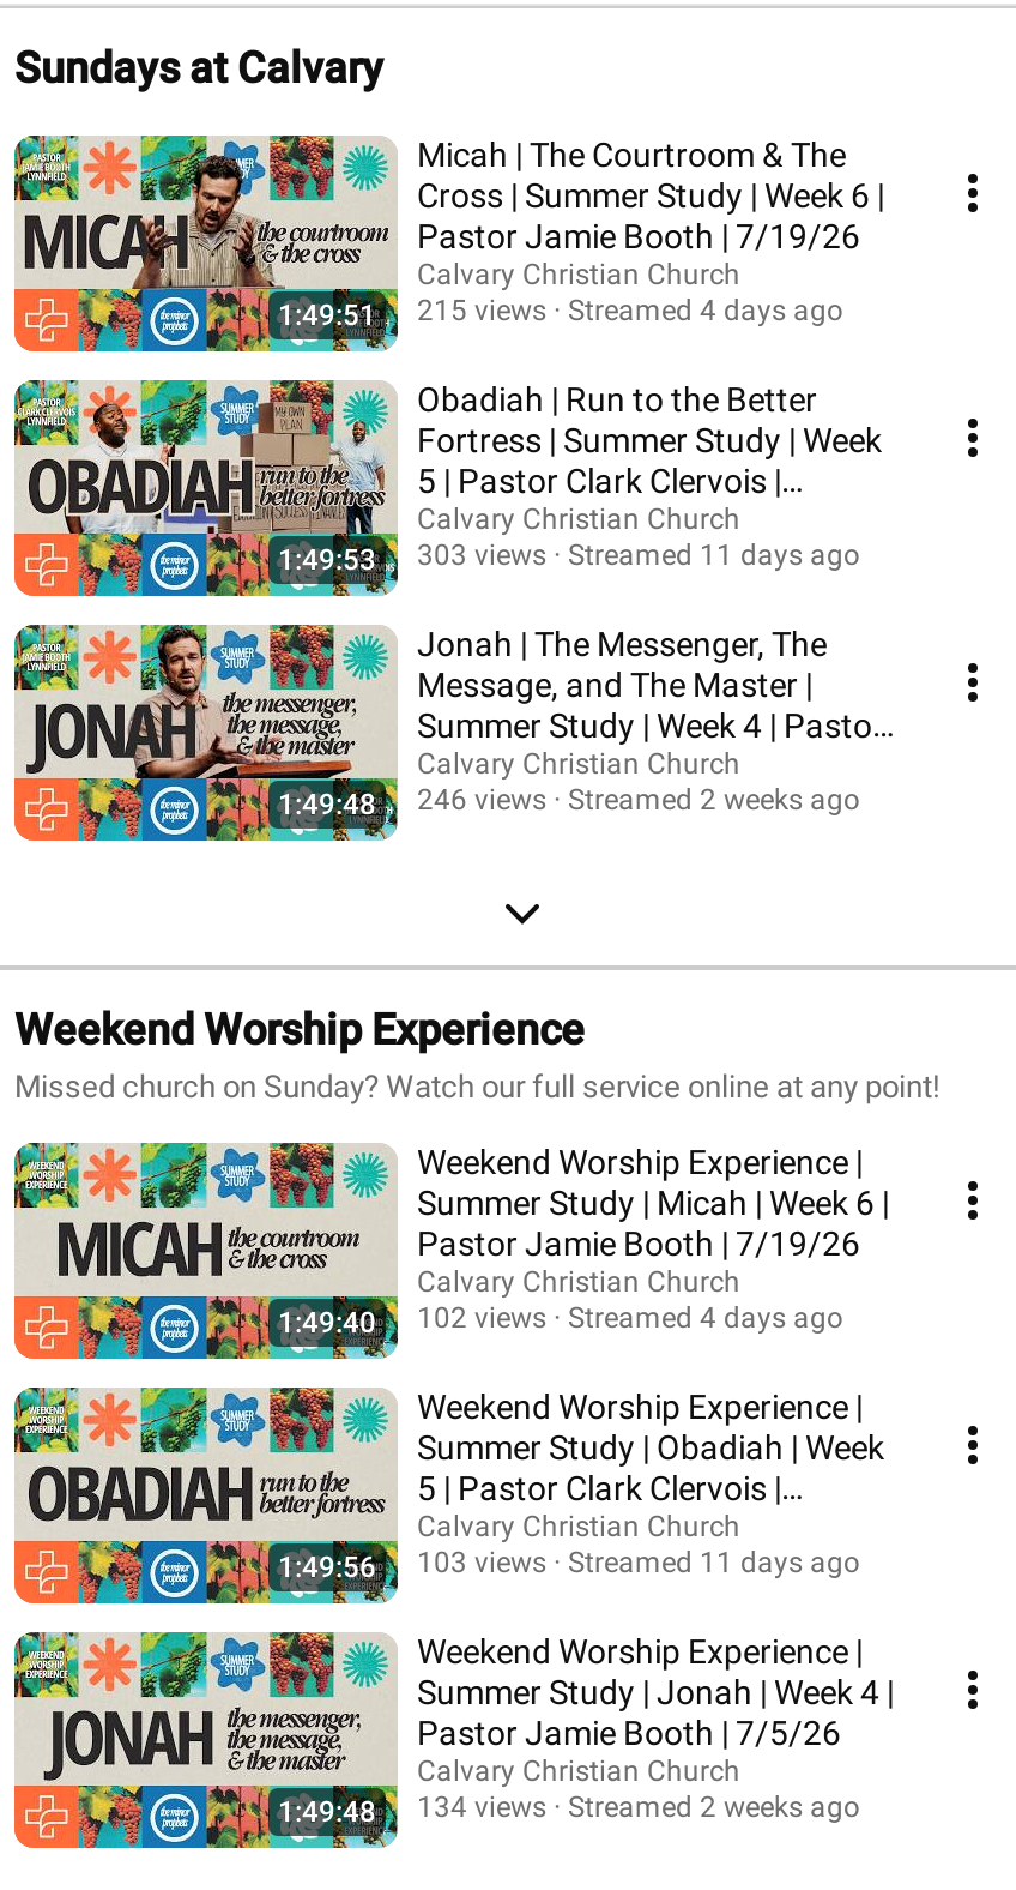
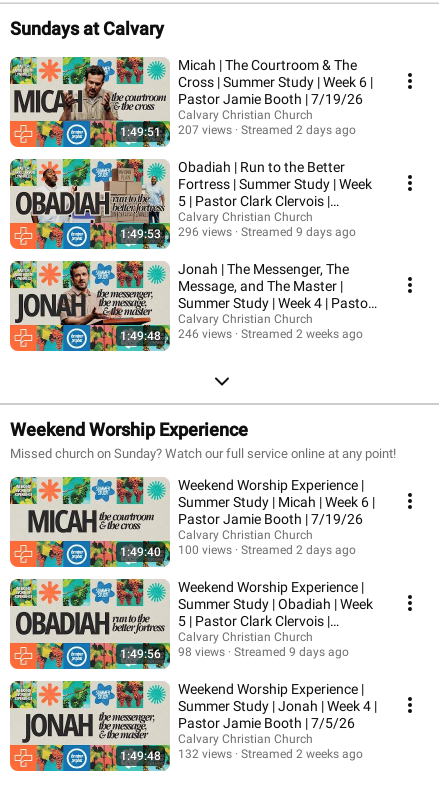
- 215 views
+ 207 views

- Streamed 4 days ago
+ Streamed 2 days ago

- 303 views
+ 296 views

- Streamed 11 days ago
+ Streamed 9 days ago

- 102 views
+ 100 views

- Streamed 4 days ago
+ Streamed 2 days ago

- 103 views
+ 98 views

- Streamed 11 days ago
+ Streamed 9 days ago

- 1:49:48 134 views Streamed 2 weeks ago
+ 1:49:48 132 views Streamed 2 weeks ago
